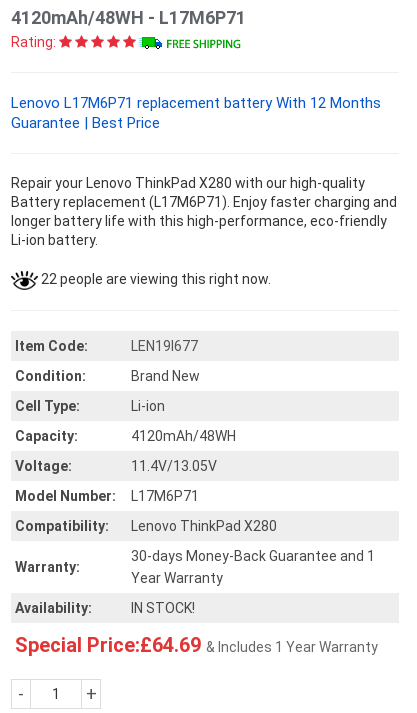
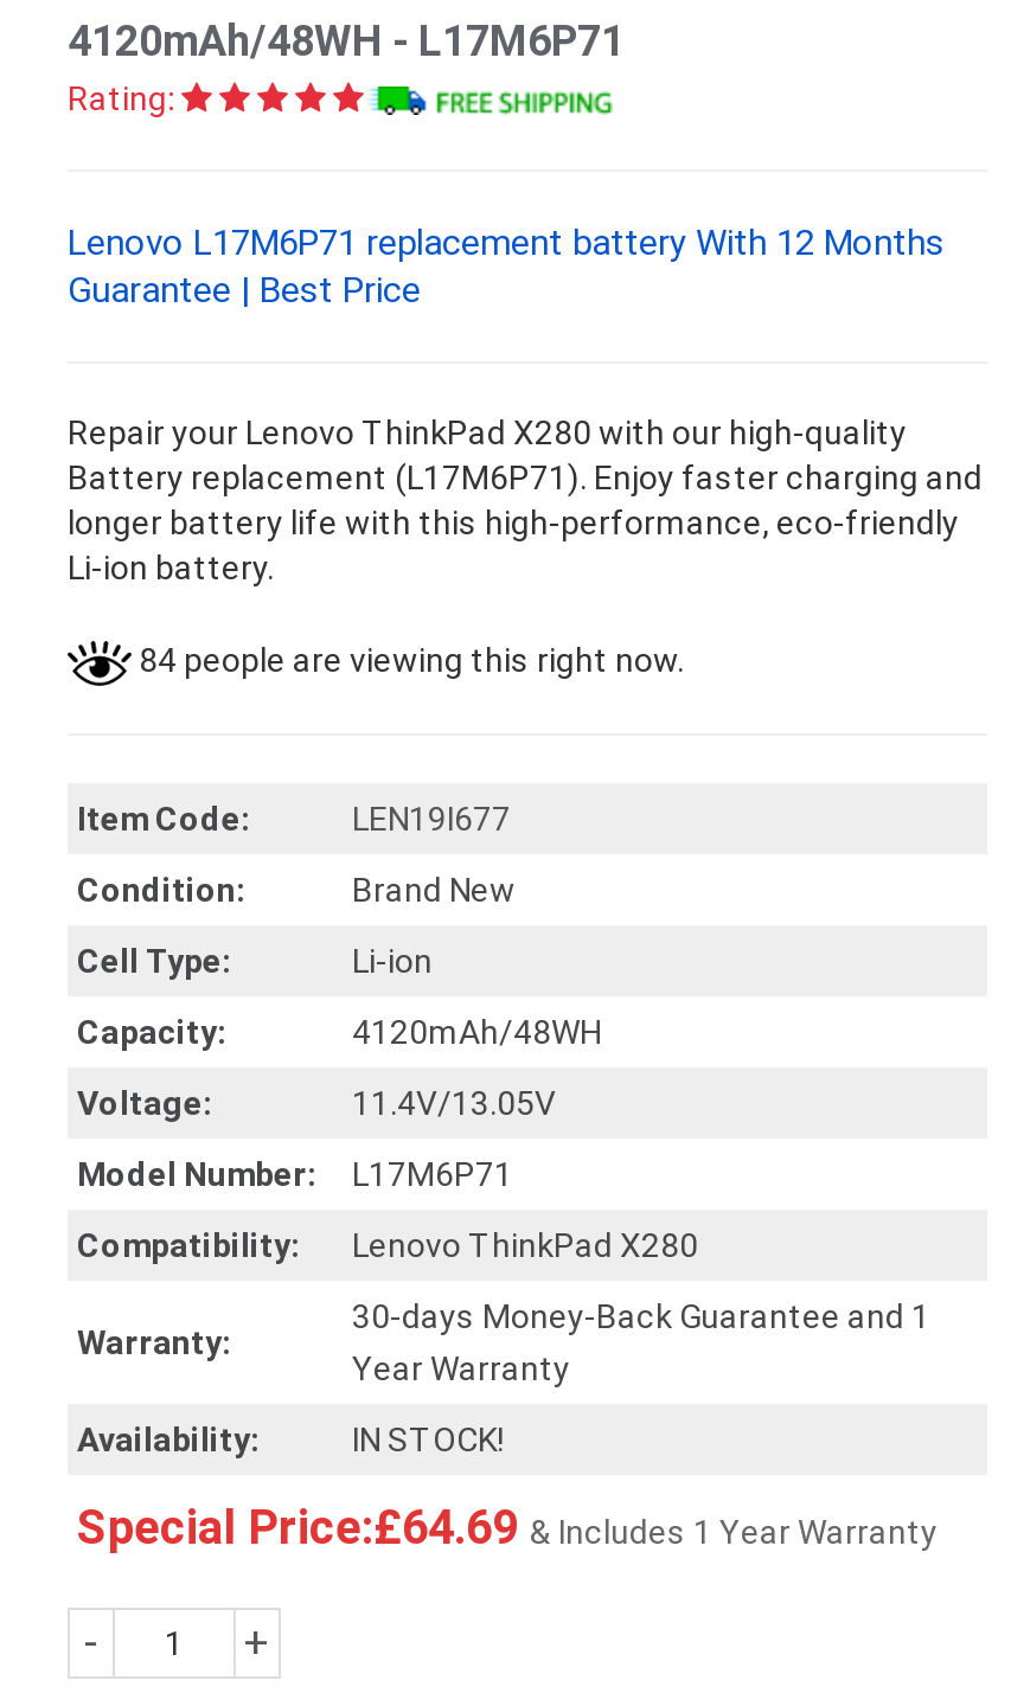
- 22 people are viewing this right now.
+ 84 people are viewing this right now.
